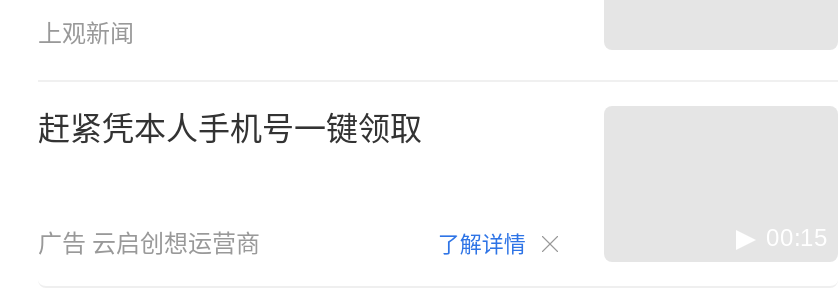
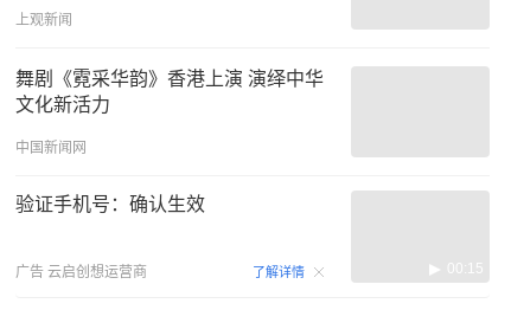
- 赶紧凭本人手机号一键领取
+ 舞剧《霓采华韵》香港上演 演绎中华
+ 文化新活力
+ 中国新闻网
+ 验证手机号：确认生效
